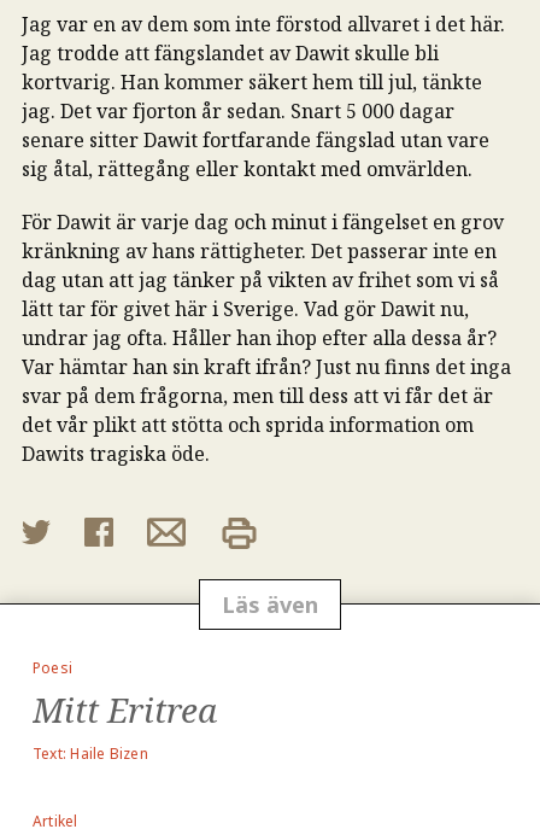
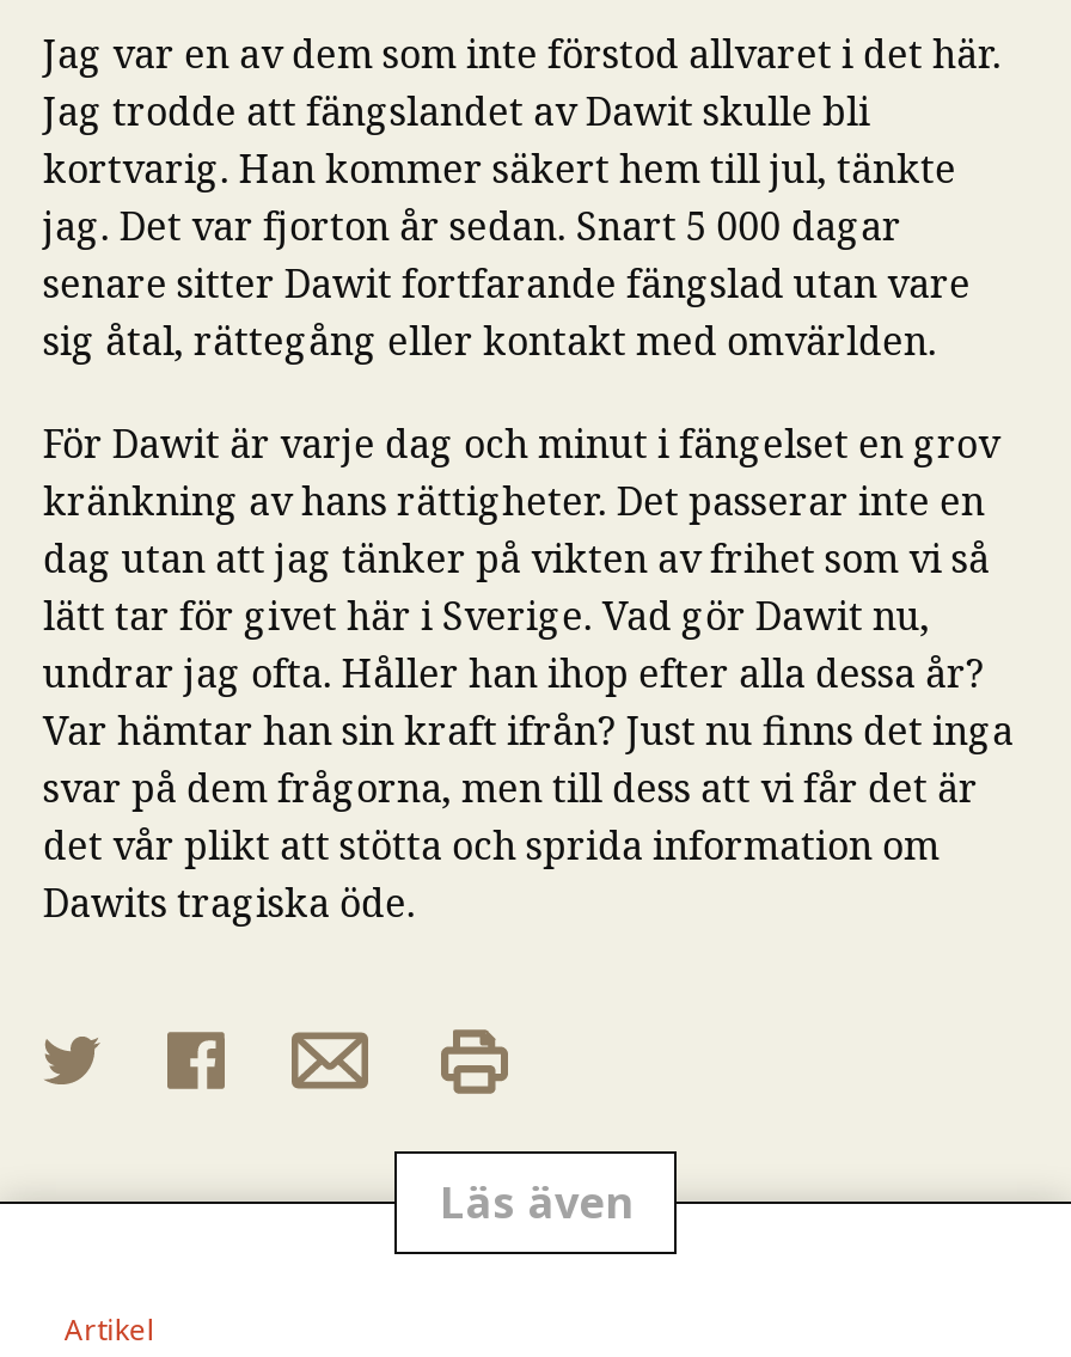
- Poesi
- Mitt Eritrea
- Text: Haile Bizen
